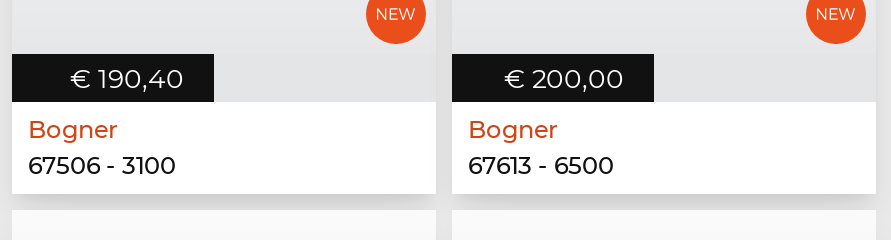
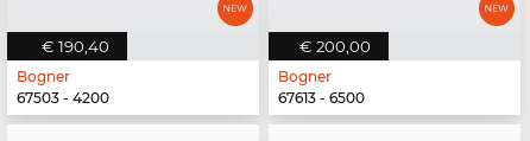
- 67506 - 3100
+ 67503 - 4200
